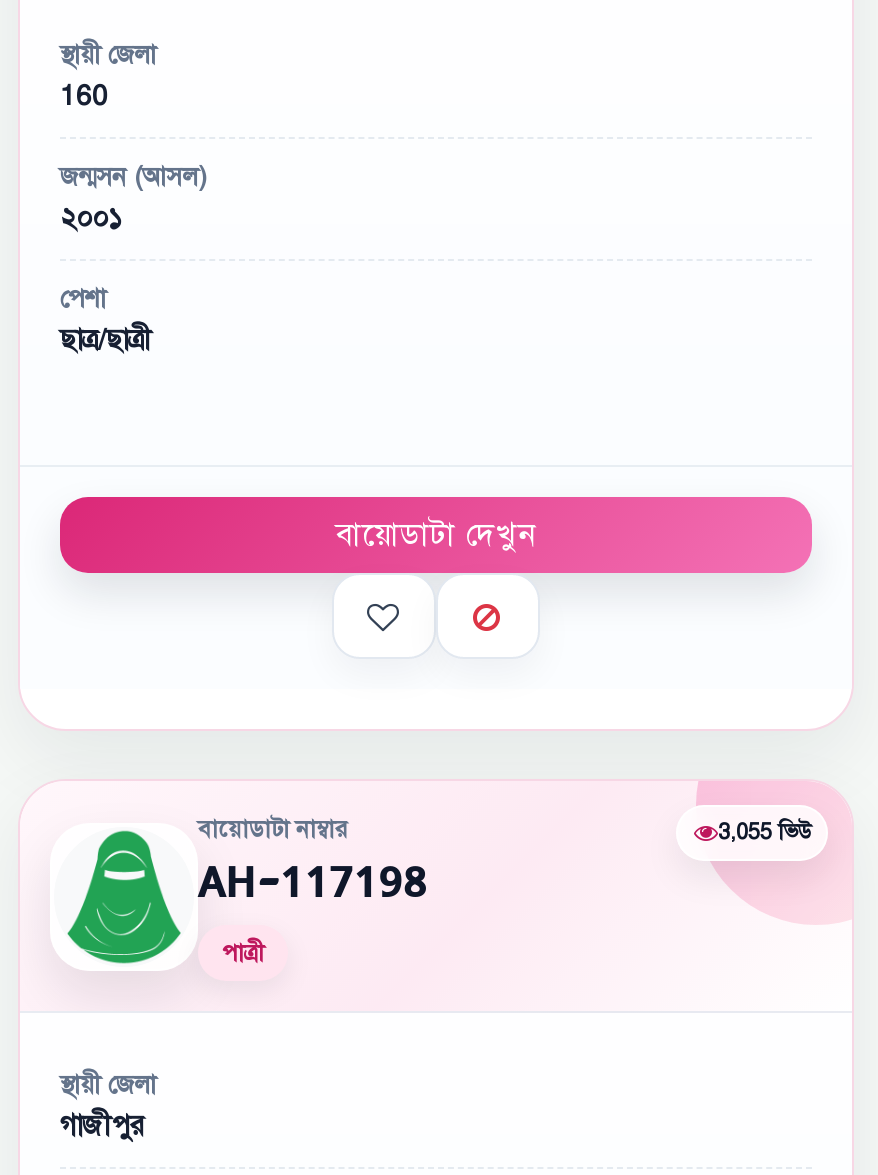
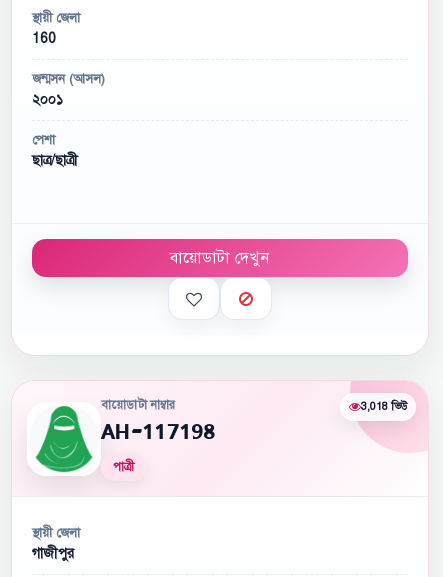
- 3,055 ভিউ
+ 3,018 ভিউ
